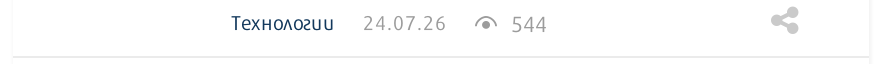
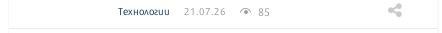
- 24.07.26
- 544
+ 21.07.26
+ 85
